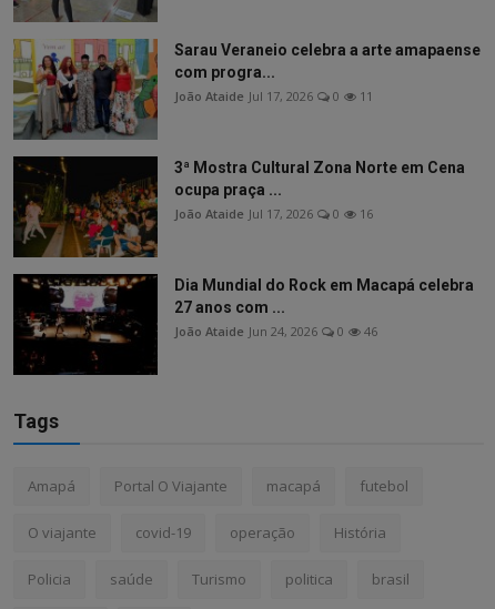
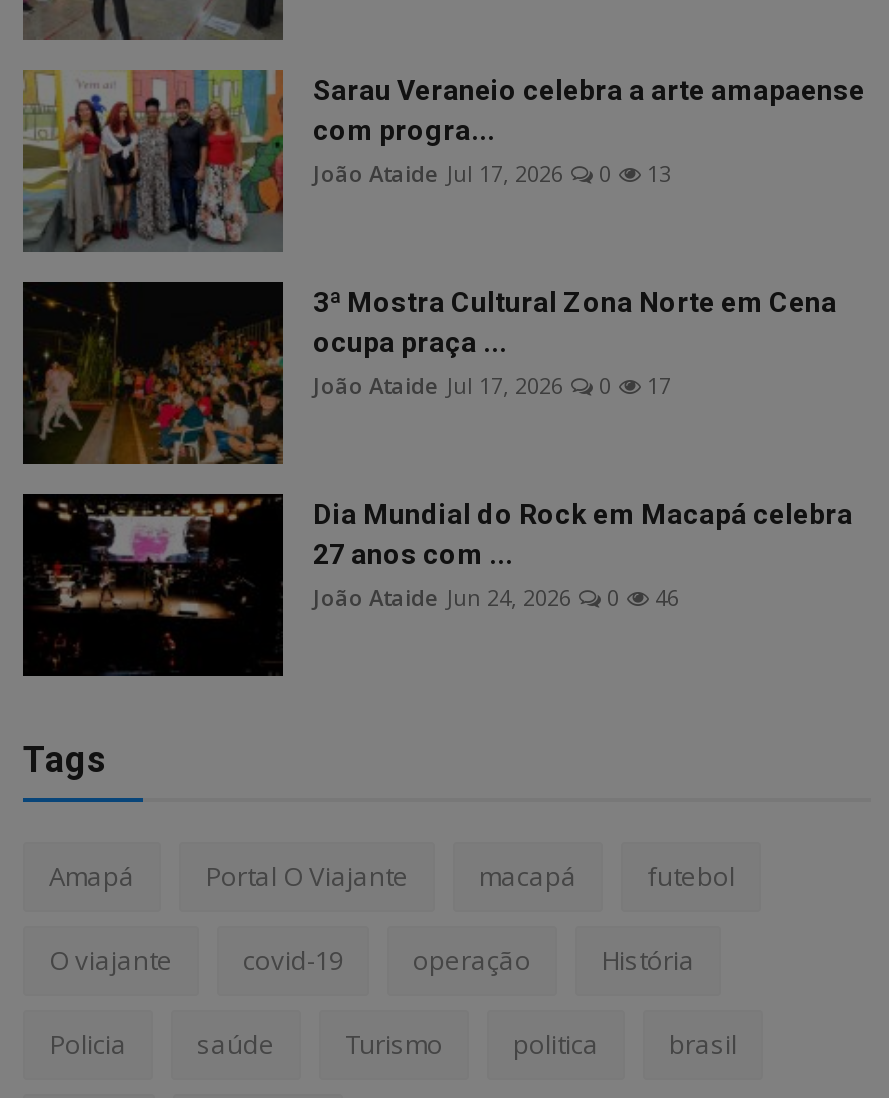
- João Ataide Jul 17, 2026 0 11
+ João Ataide Jul 17, 2026 0 13

- João Ataide Jul 17, 2026 0 16
+ João Ataide Jul 17, 2026 0 17
